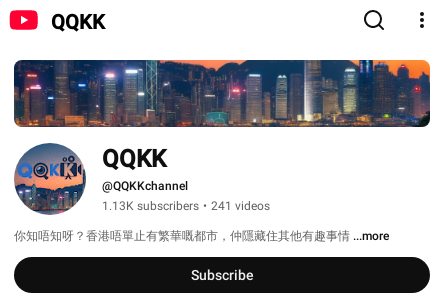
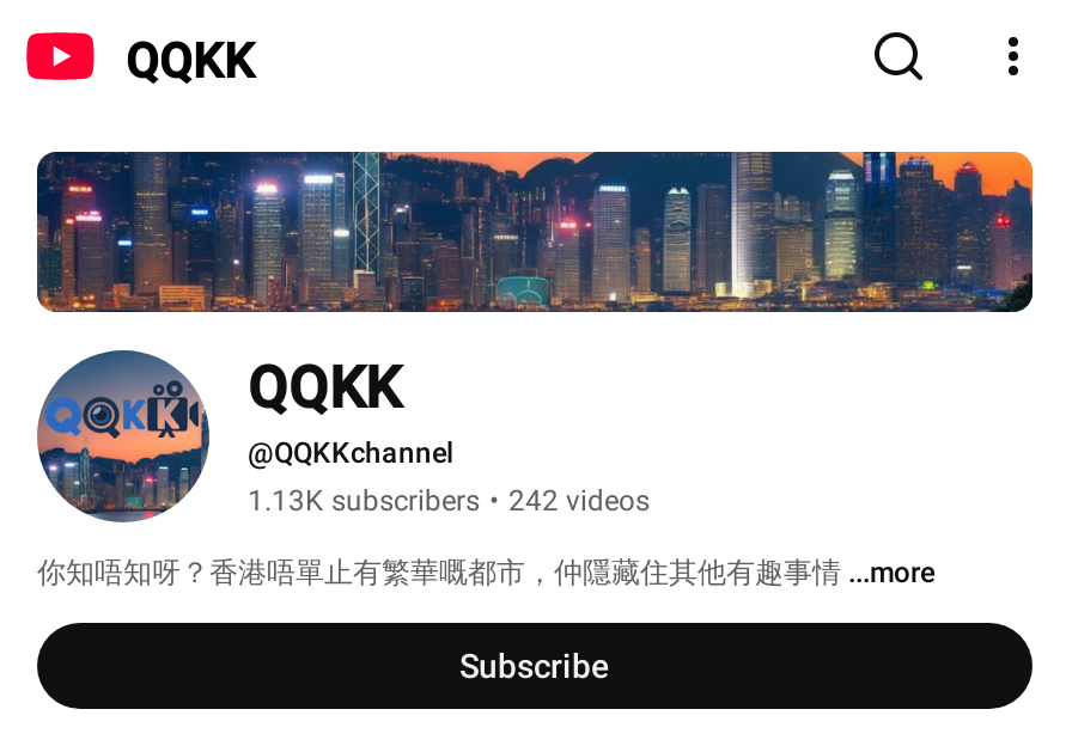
- 1.13K subscribers • 241 videos
+ 1.13K subscribers • 242 videos
